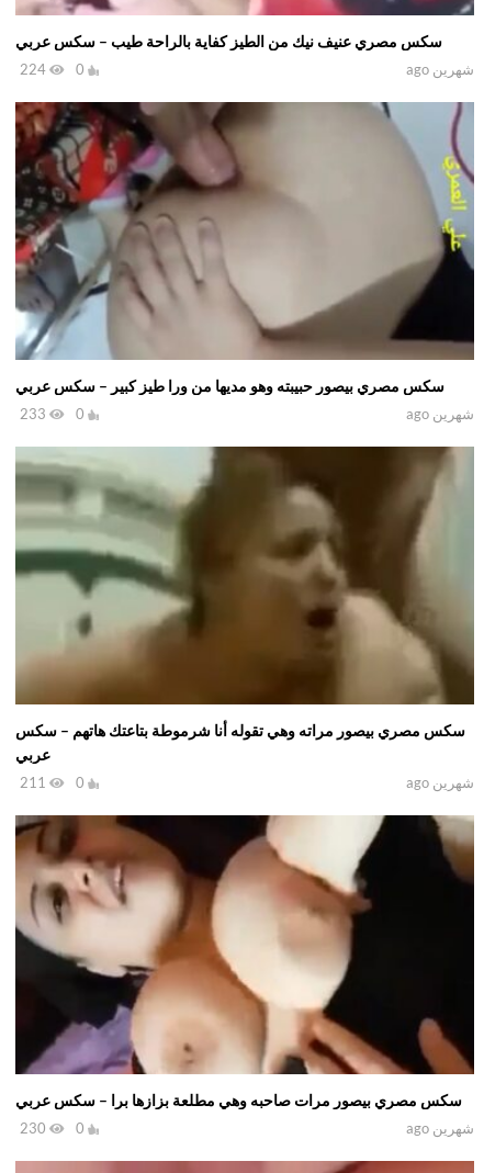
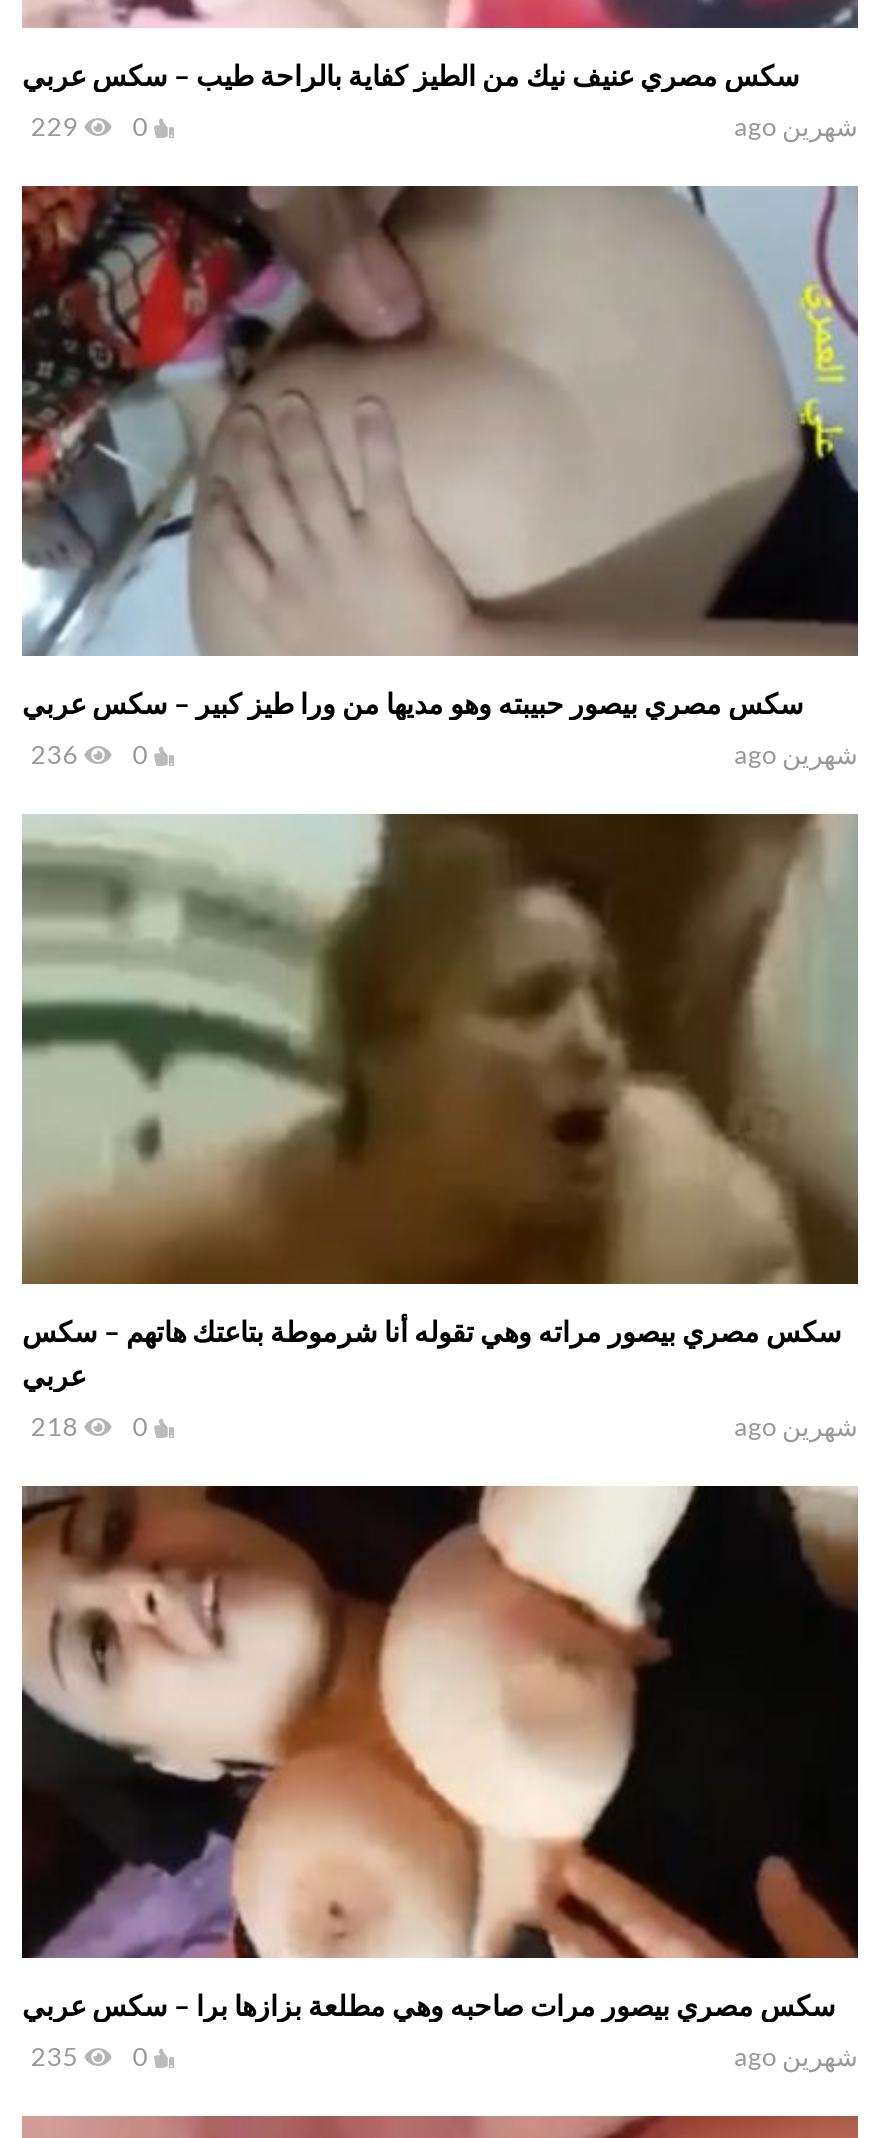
- 224 0
+ 229 0

- 233 0
+ 236 0

- 211 0
+ 218 0

- 230 0
+ 235 0
